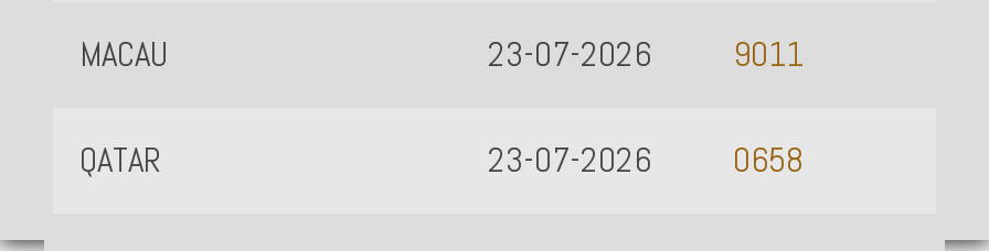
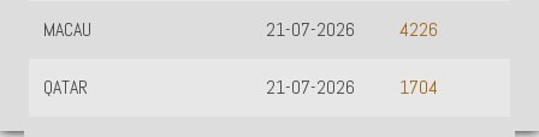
- 23-07-2026
+ 21-07-2026

- 9011
+ 4226

- 23-07-2026
+ 21-07-2026

- 0658
+ 1704
